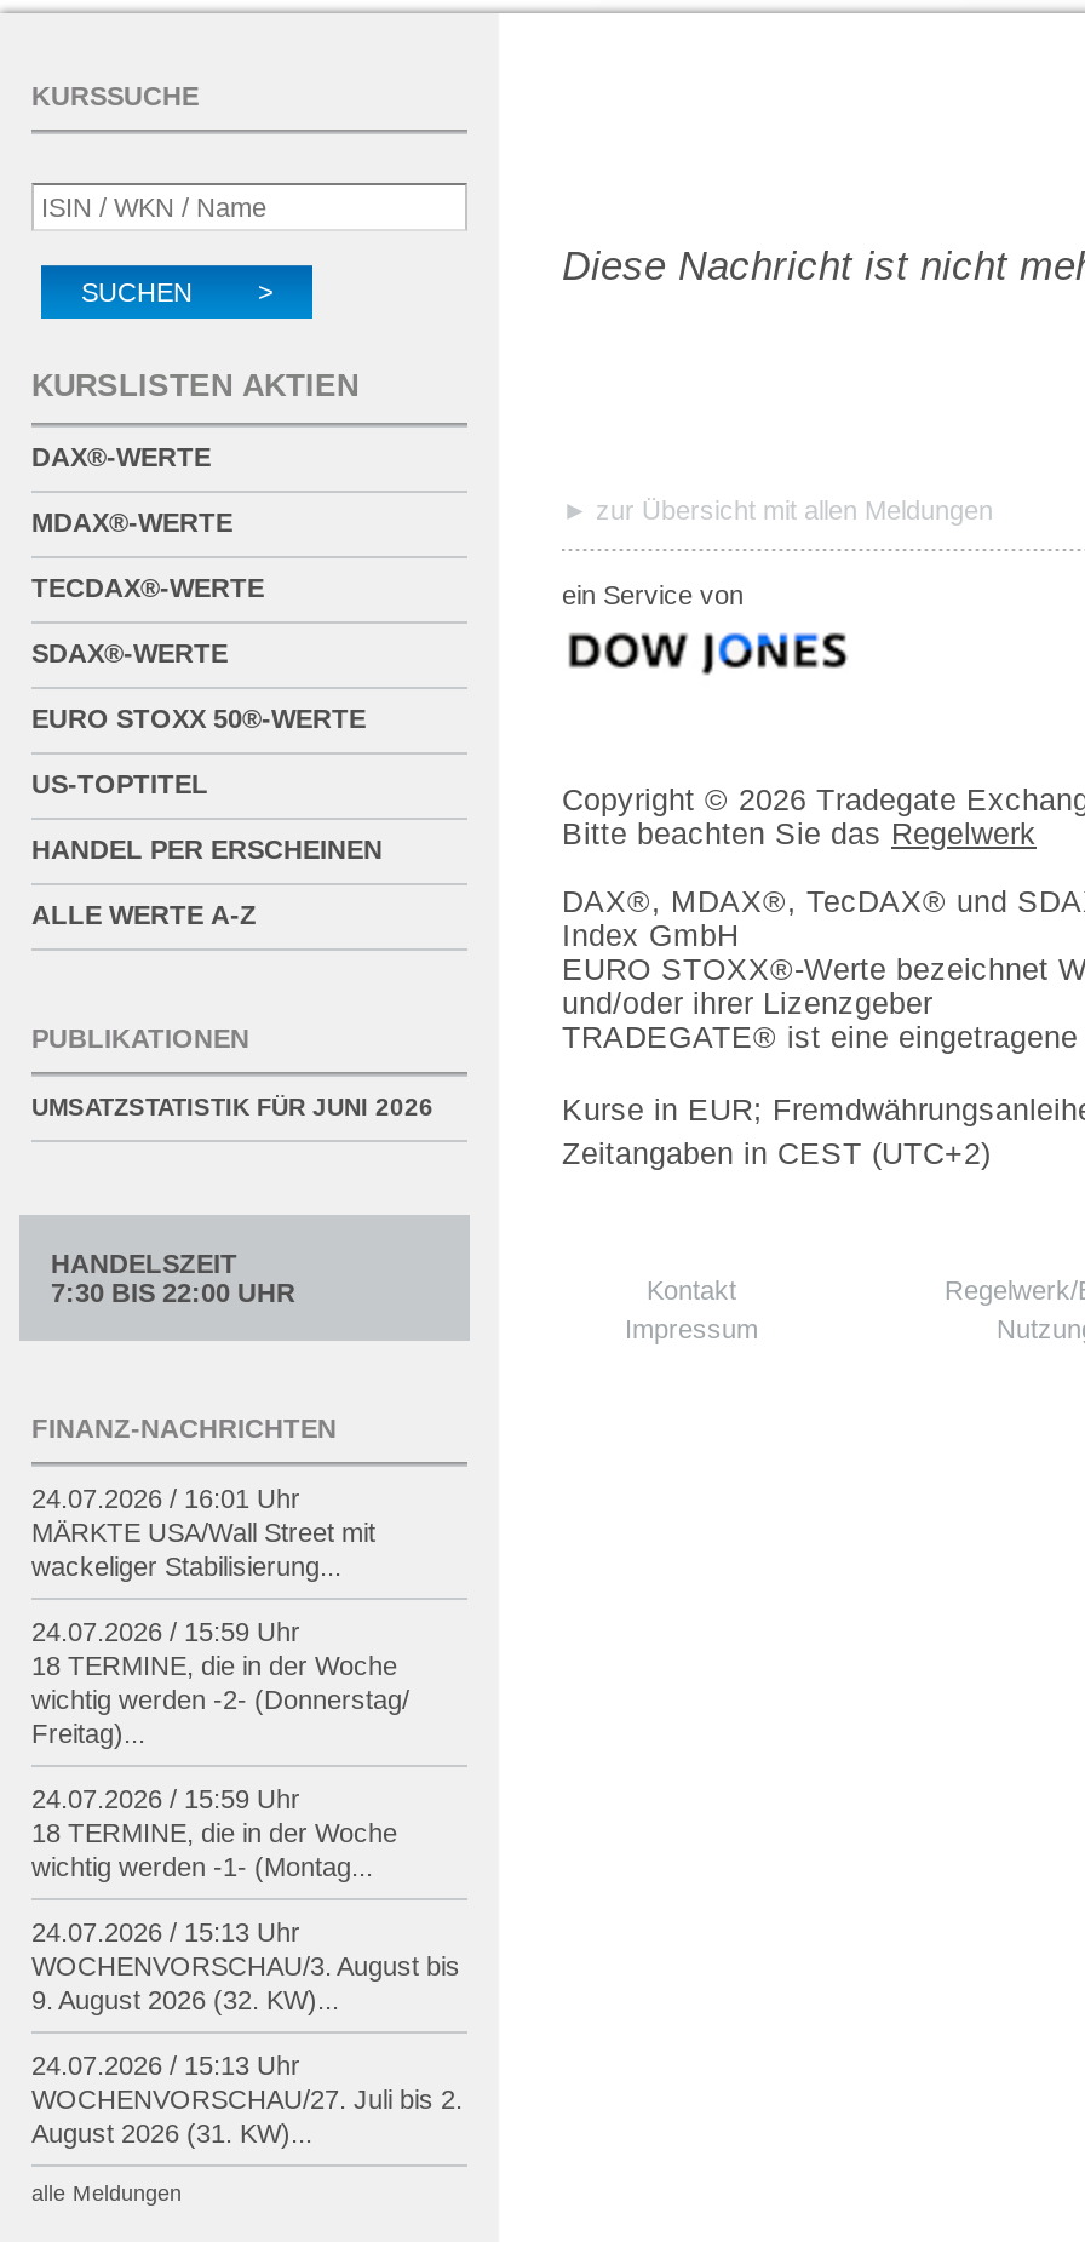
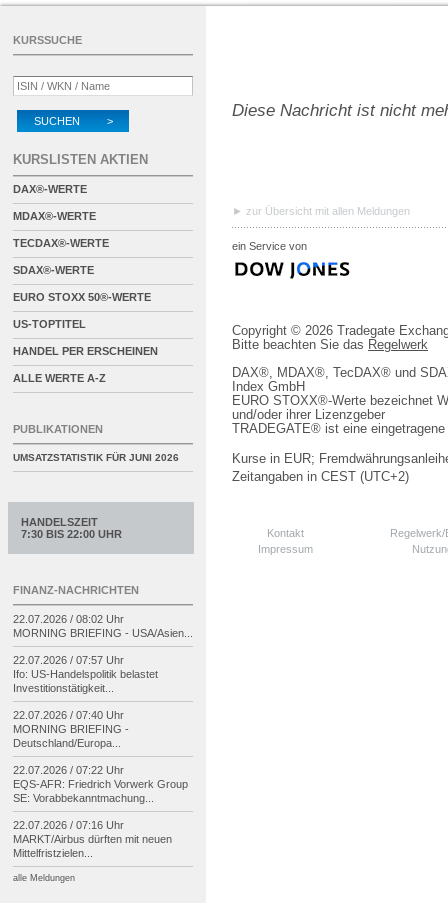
- 24.07.2026 / 16:01 Uhr
- MÄRKTE USA/Wall Street mit
- wackeliger Stabilisierung...
+ 22.07.2026 / 08:02 Uhr
+ MORNING BRIEFING - USA/Asien...

- 24.07.2026 / 15:59 Uhr
- 18 TERMINE, die in der Woche
- wichtig werden -2- (Donnerstag/
- Freitag)...
+ 22.07.2026 / 07:57 Uhr
+ Ifo: US-Handelspolitik belastet
+ Investitionstätigkeit...

- 24.07.2026 / 15:59 Uhr
- 18 TERMINE, die in der Woche
- wichtig werden -1- (Montag...
+ 22.07.2026 / 07:40 Uhr
+ MORNING BRIEFING -
+ Deutschland/Europa...

- 24.07.2026 / 15:13 Uhr
- WOCHENVORSCHAU/3. August bis
- 9. August 2026 (32. KW)...
+ 22.07.2026 / 07:22 Uhr
+ EQS-AFR: Friedrich Vorwerk Group
+ SE: Vorabbekanntmachung...

- 24.07.2026 / 15:13 Uhr
- WOCHENVORSCHAU/27. Juli bis 2.
- August 2026 (31. KW)...
+ 22.07.2026 / 07:16 Uhr
+ MARKT/Airbus dürften mit neuen
+ Mittelfristzielen...
